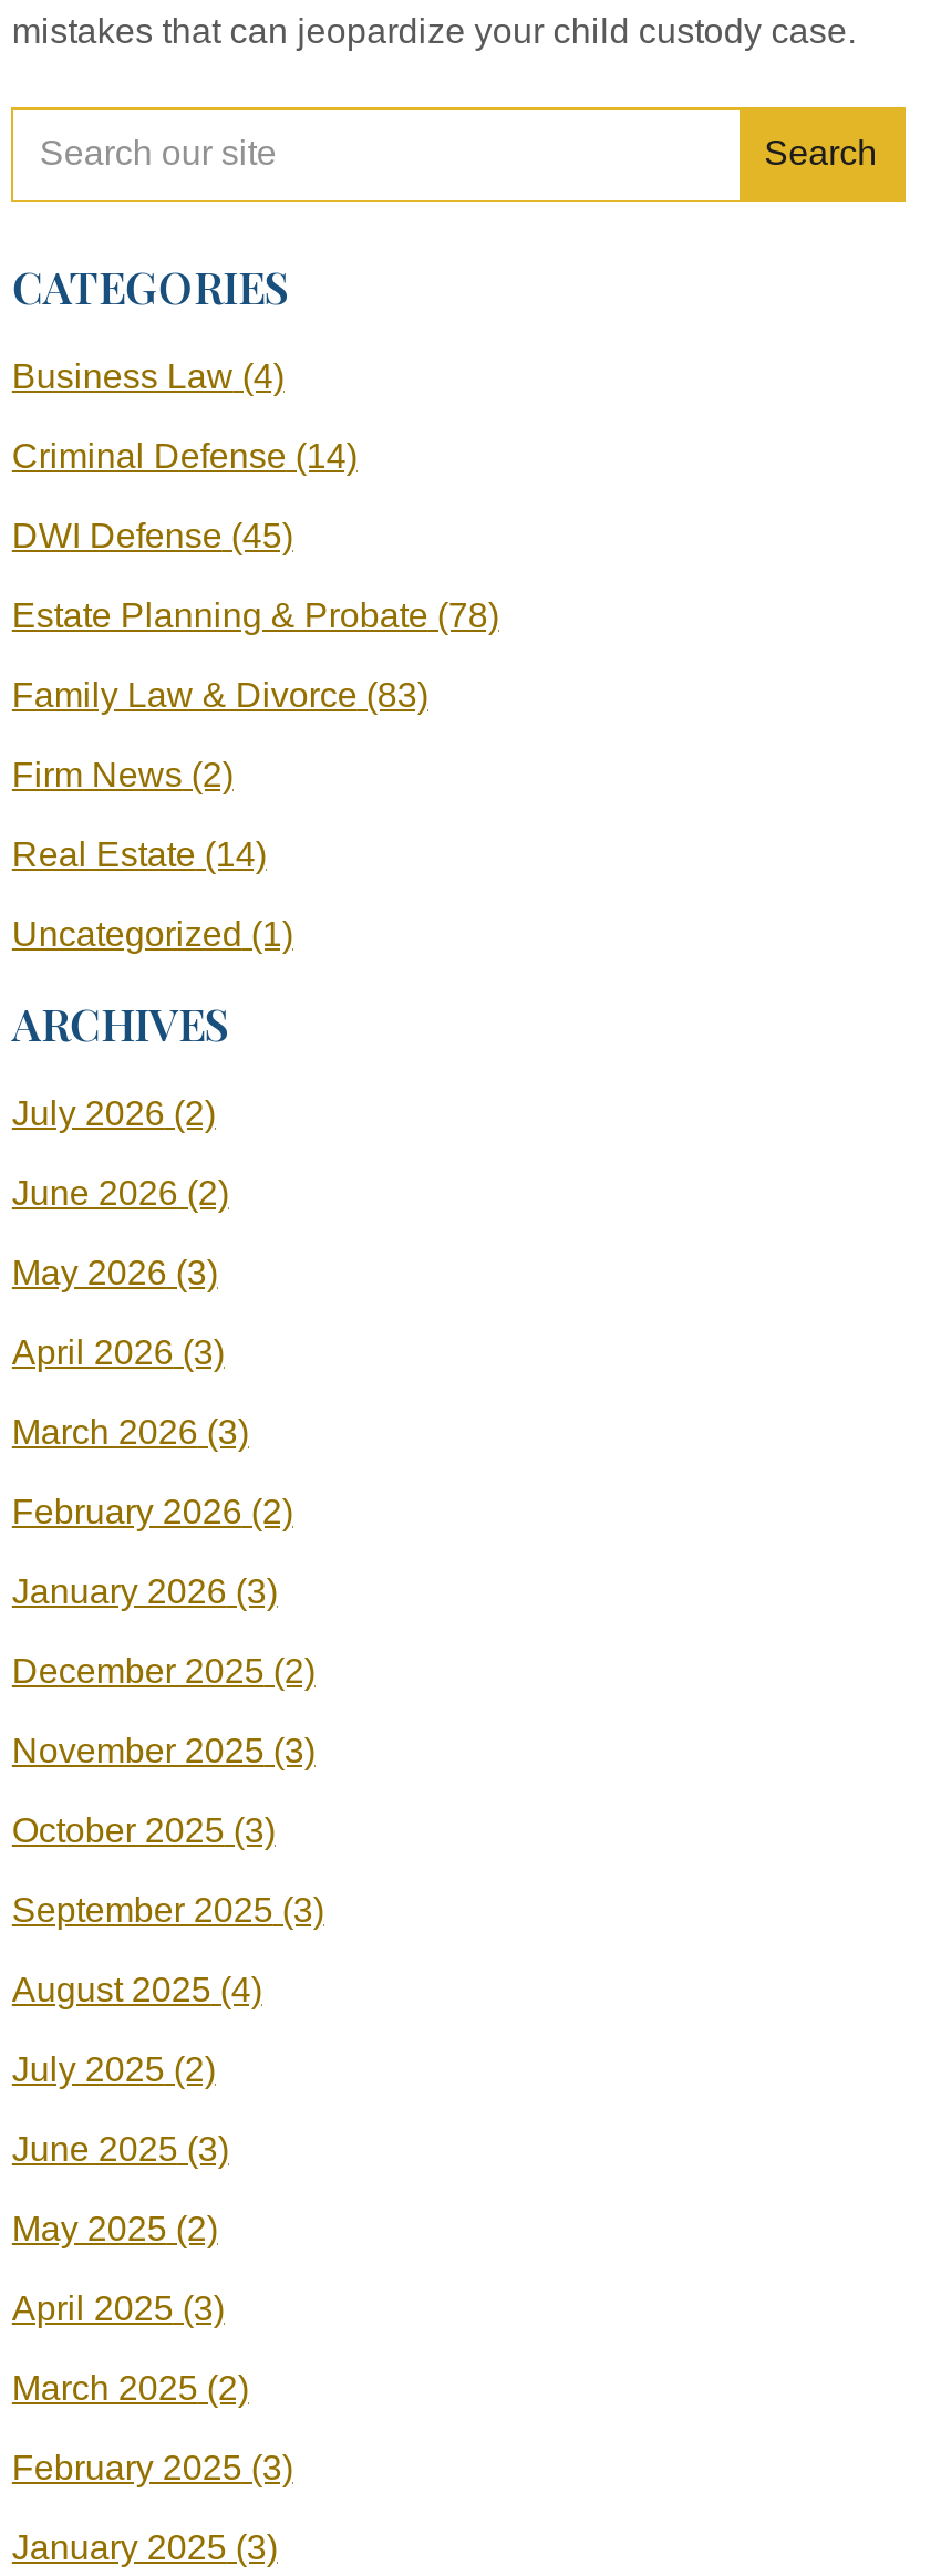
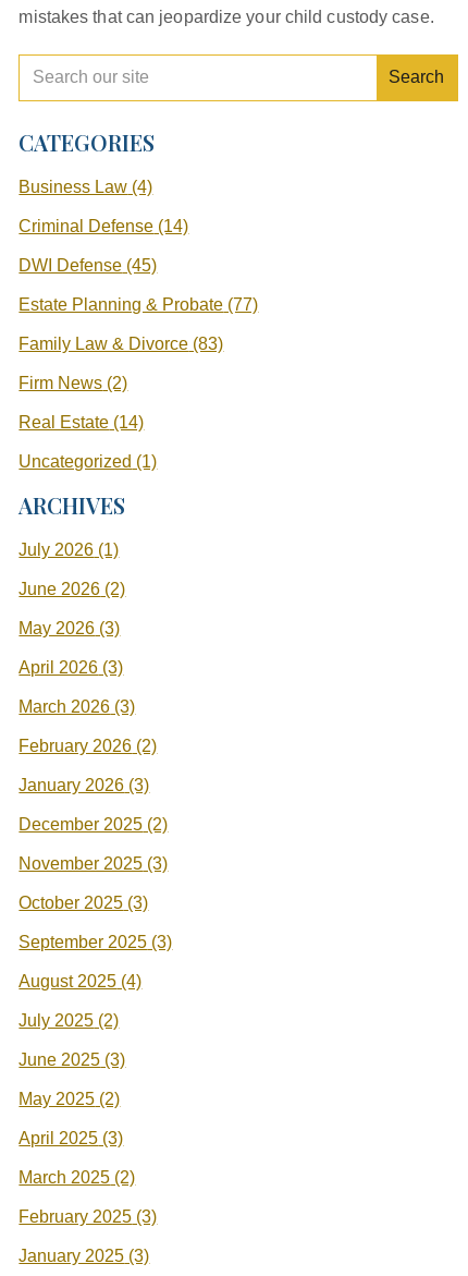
- Estate Planning & Probate (78)
+ Estate Planning & Probate (77)

- July 2026 (2)
+ July 2026 (1)
